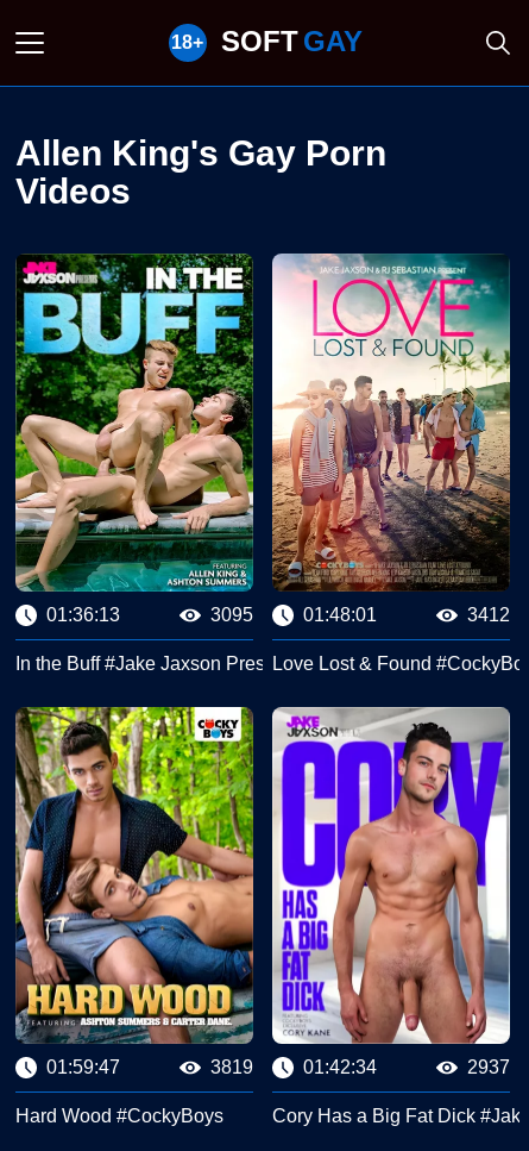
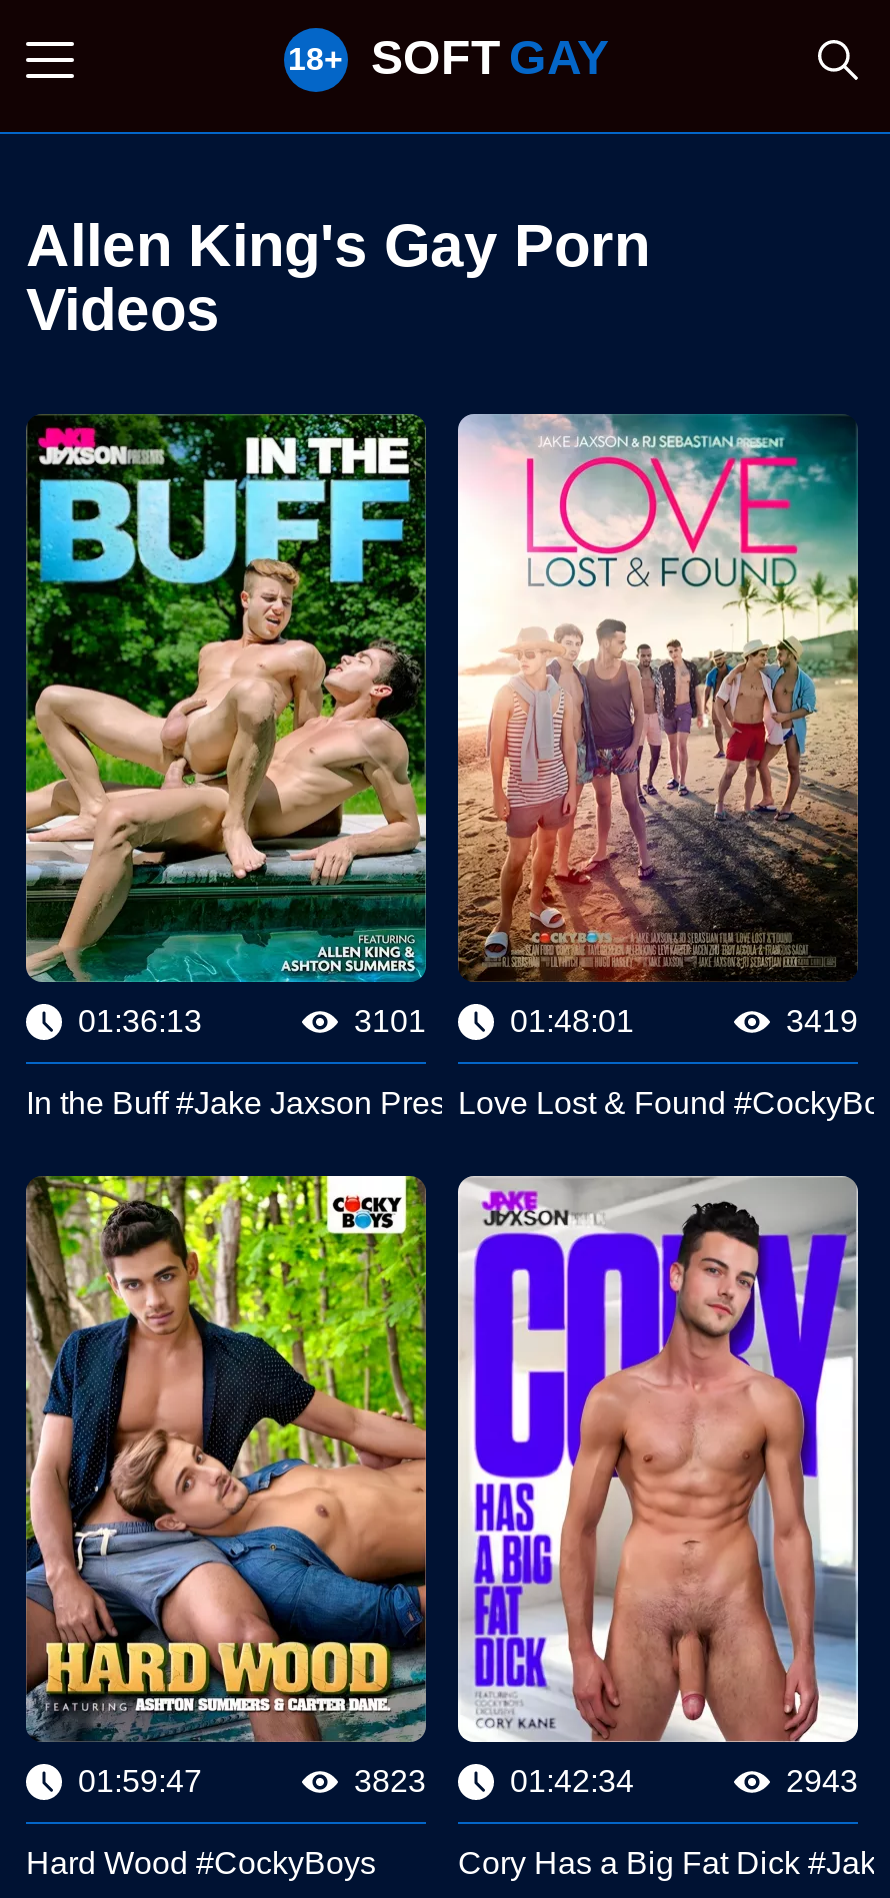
- 3095
+ 3101

- 3412
+ 3419

- 3819
+ 3823

- 2937
+ 2943
